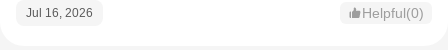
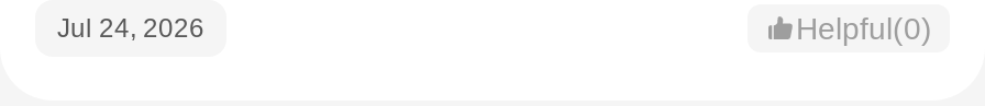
- Jul 16, 2026
+ Jul 24, 2026
